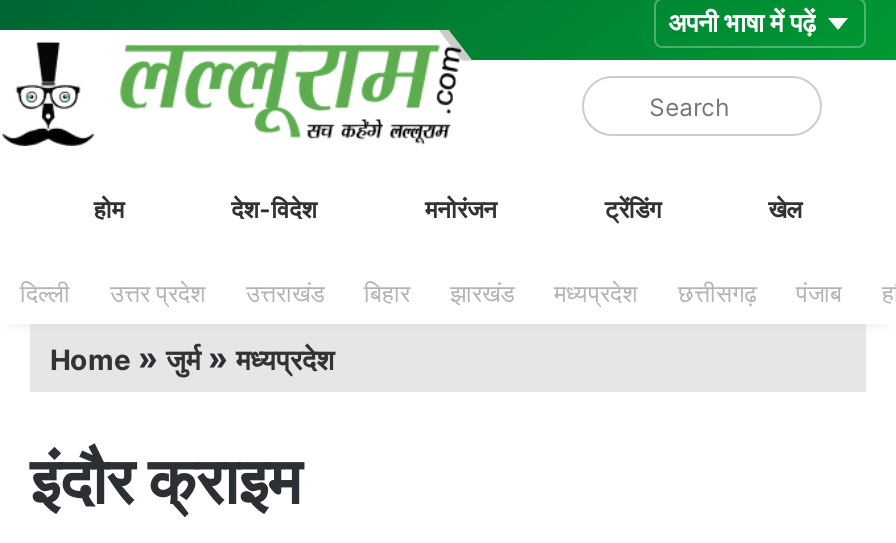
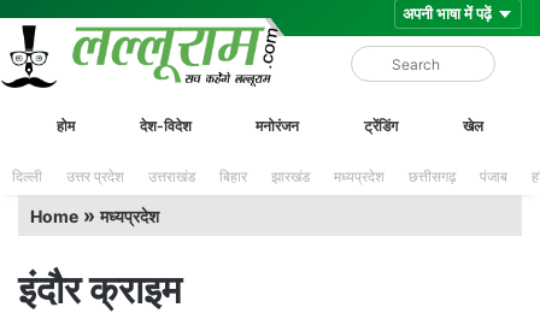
- Home» जुर्म» मध्यप्रदेश
+ Home» मध्यप्रदेश
